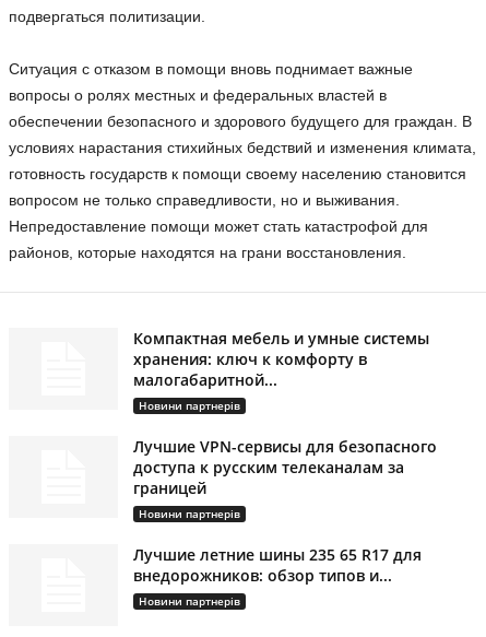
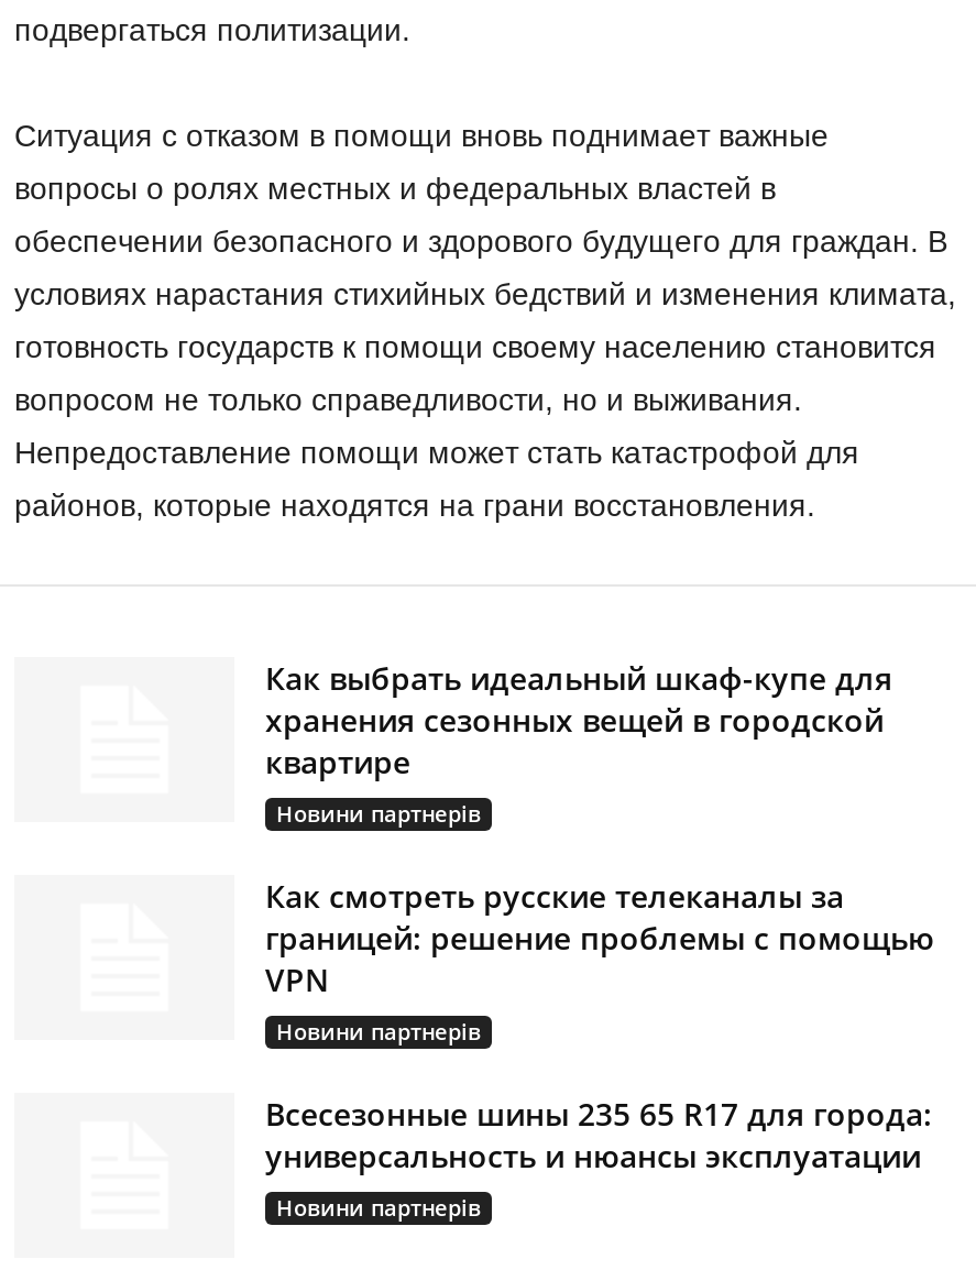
- Компактная мебель и умные системы
- хранения: ключ к комфорту в
- малогабаритной...
+ Как выбрать идеальный шкаф-купе для
+ хранения сезонных вещей в городской
+ квартире

- Лучшие VPN-сервисы для безопасного
- доступа к русским телеканалам за
- границей
+ Как смотреть русские телеканалы за
+ границей: решение проблемы с помощью
+ VPN

- Лучшие летние шины 235 65 R17 для
- внедорожников: обзор типов и...
+ Всесезонные шины 235 65 R17 для города:
+ универсальность и нюансы эксплуатации
